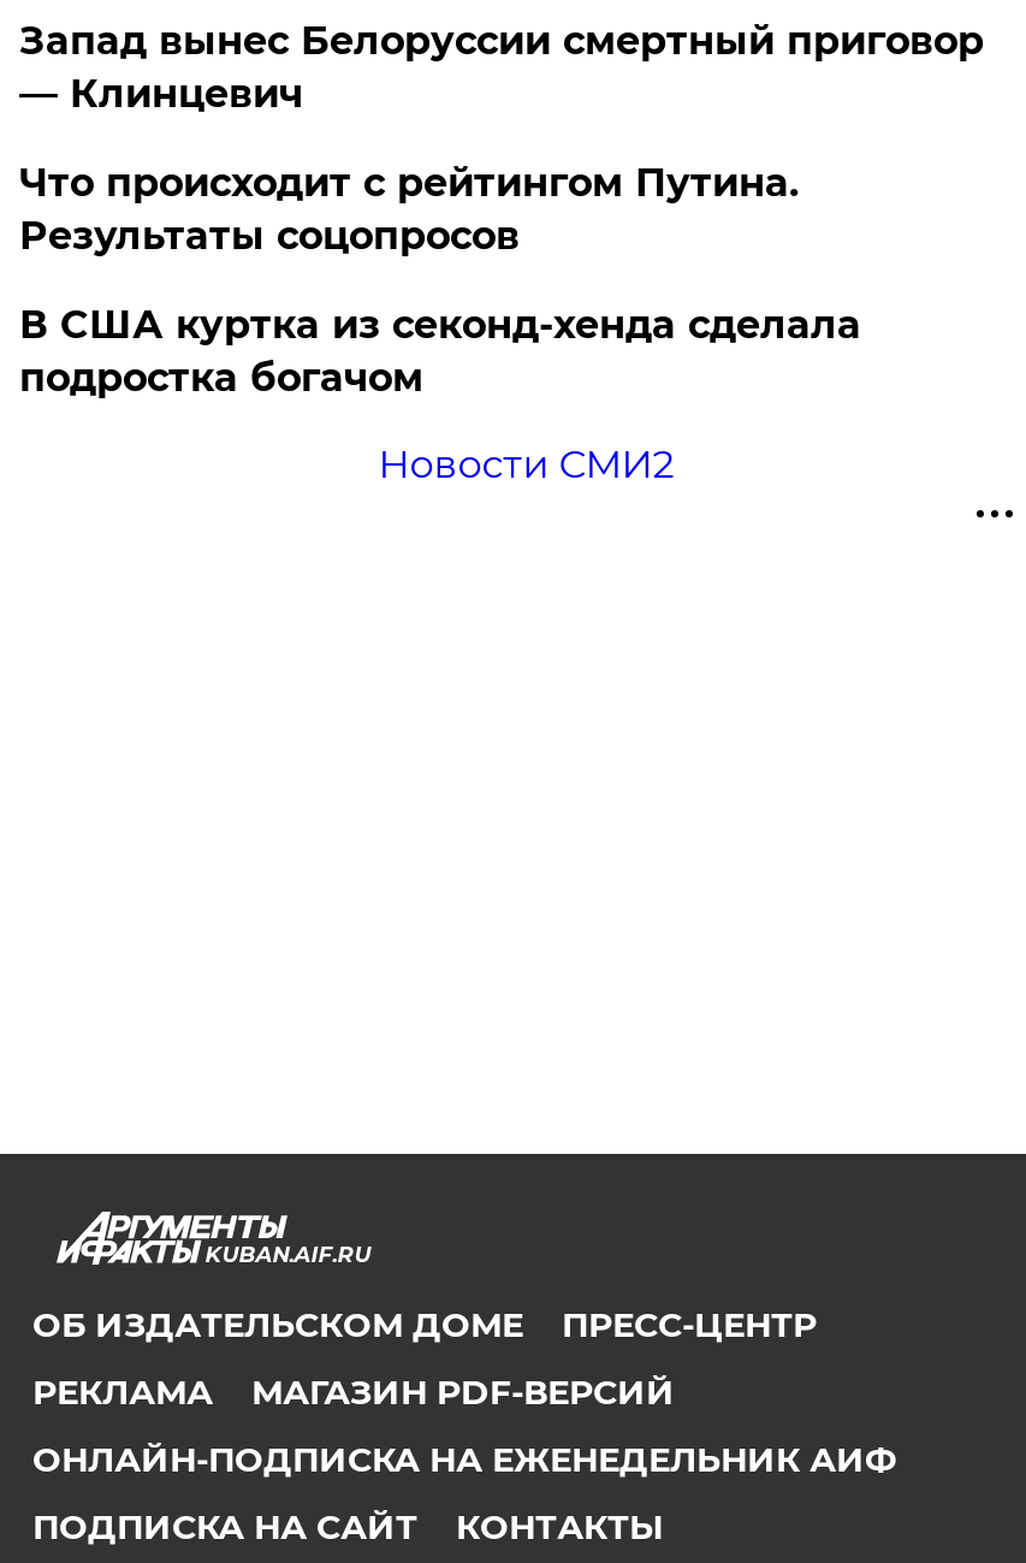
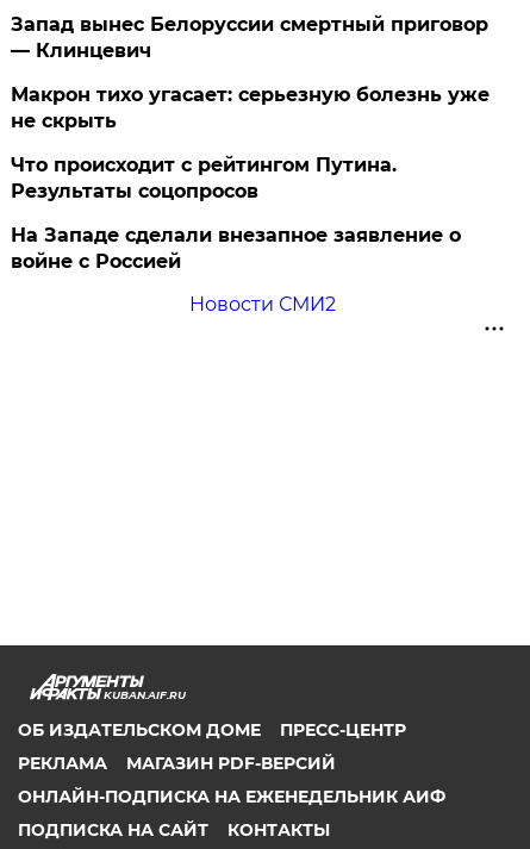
+ Макрон тихо угасает: серьезную болезнь уже
+ не скрыть

- В США куртка из секонд-хенда сделала
- подростка богачом
+ На Западе сделали внезапное заявление о
+ войне с Россией
